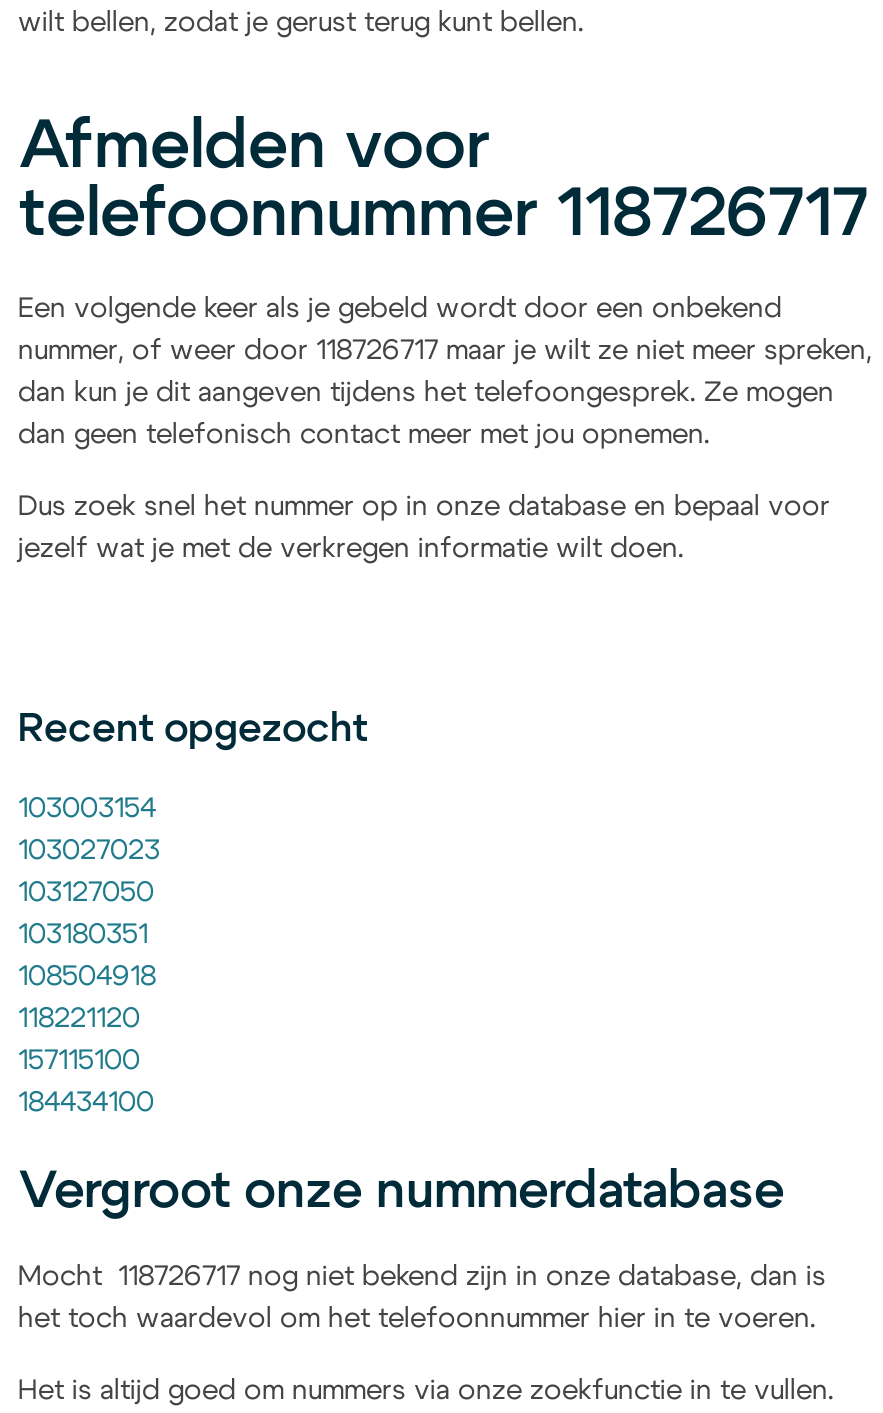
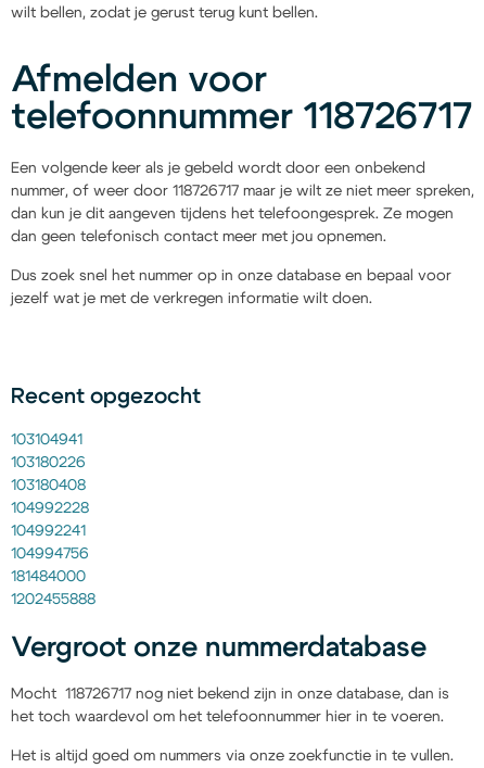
- 103003154
+ 103104941

- 103027023
+ 103180226

- 103127050
+ 103180408

- 103180351
+ 104992228

- 108504918
+ 104992241

- 118221120
+ 104994756

- 157115100
+ 181484000

- 184434100
+ 1202455888
